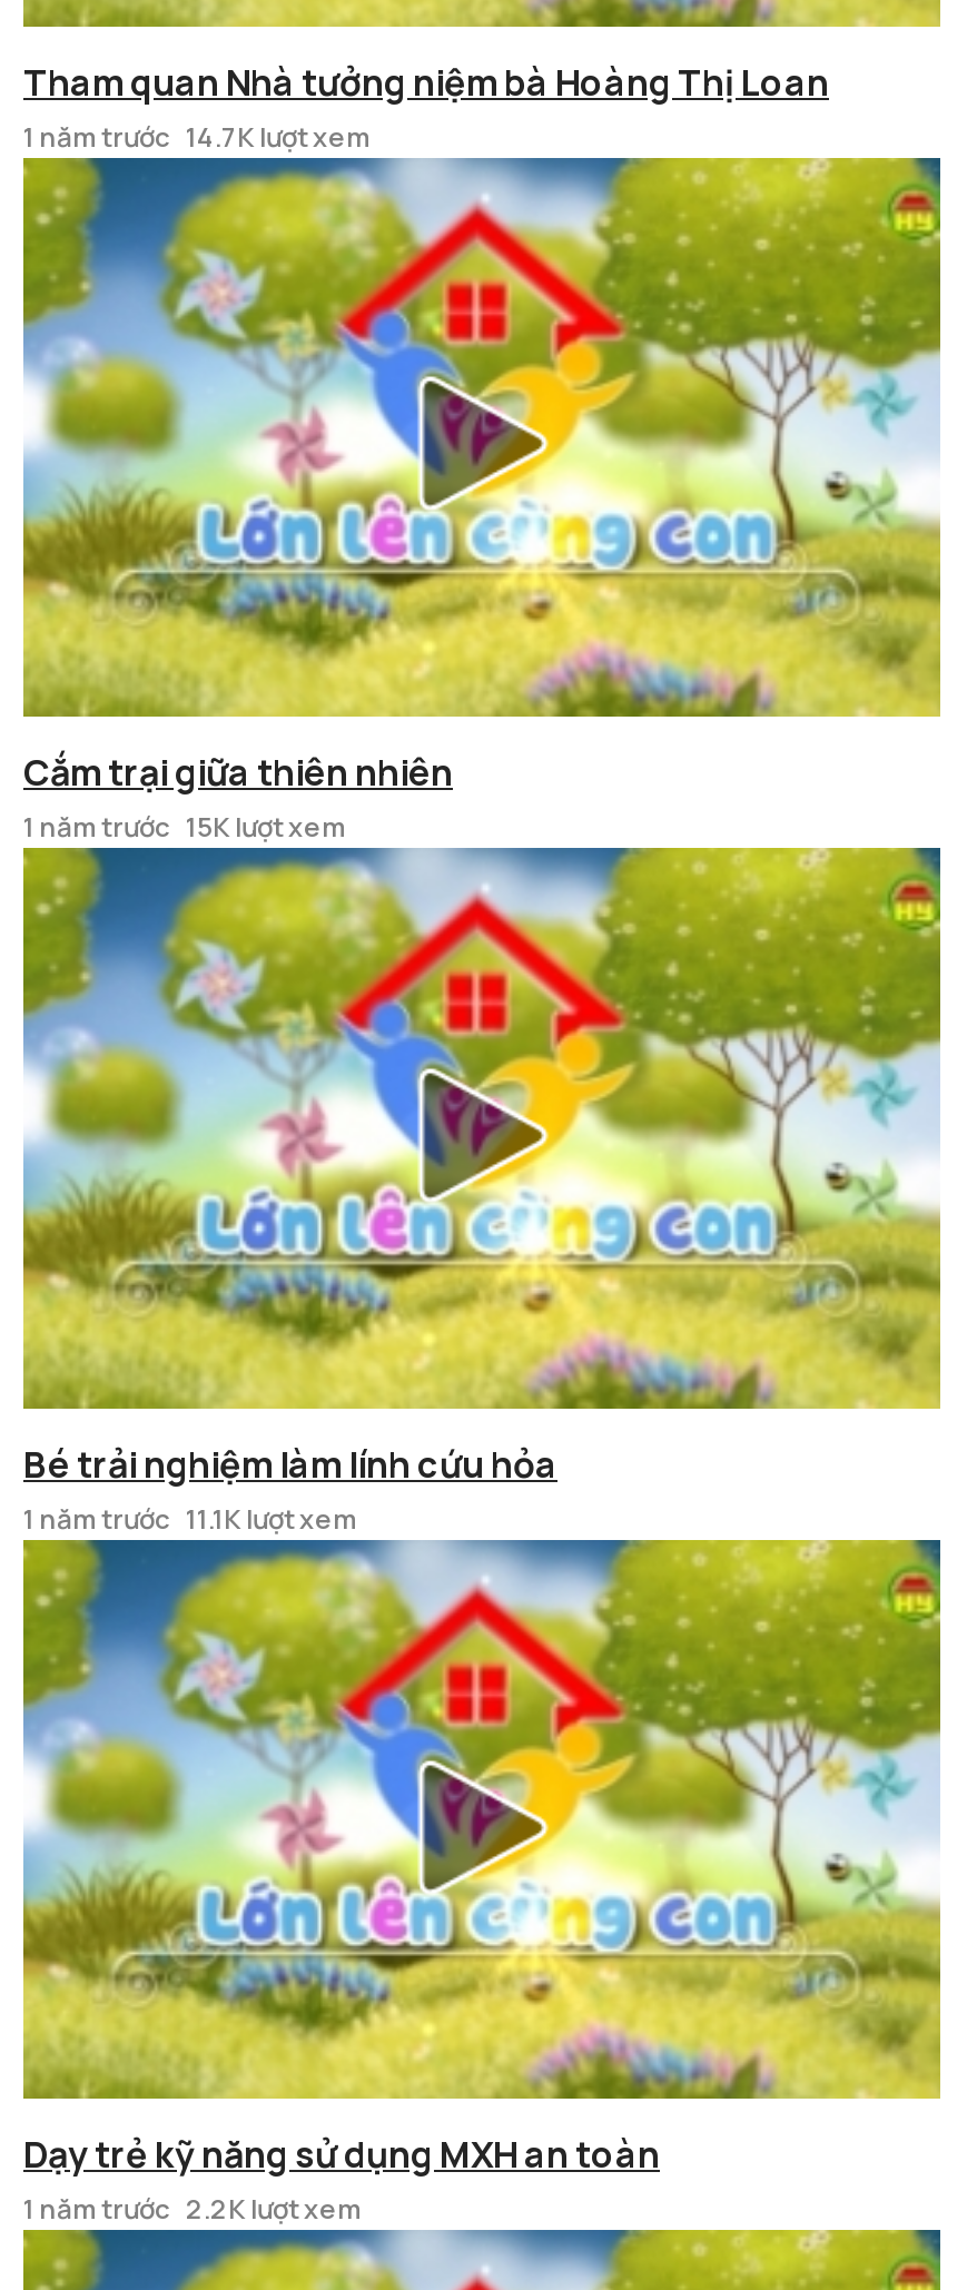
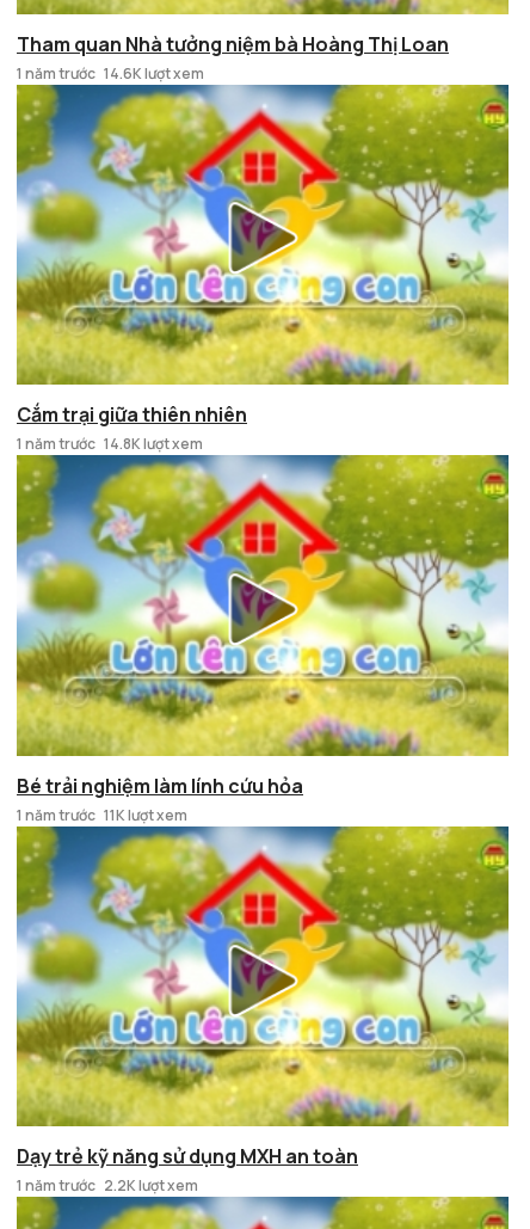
- 1 năm trước 14.7K lượt xem
+ 1 năm trước 14.6K lượt xem

- 1 năm trước 15K lượt xem
+ 1 năm trước 14.8K lượt xem

- 1 năm trước 11.1K lượt xem
+ 1 năm trước 11K lượt xem
